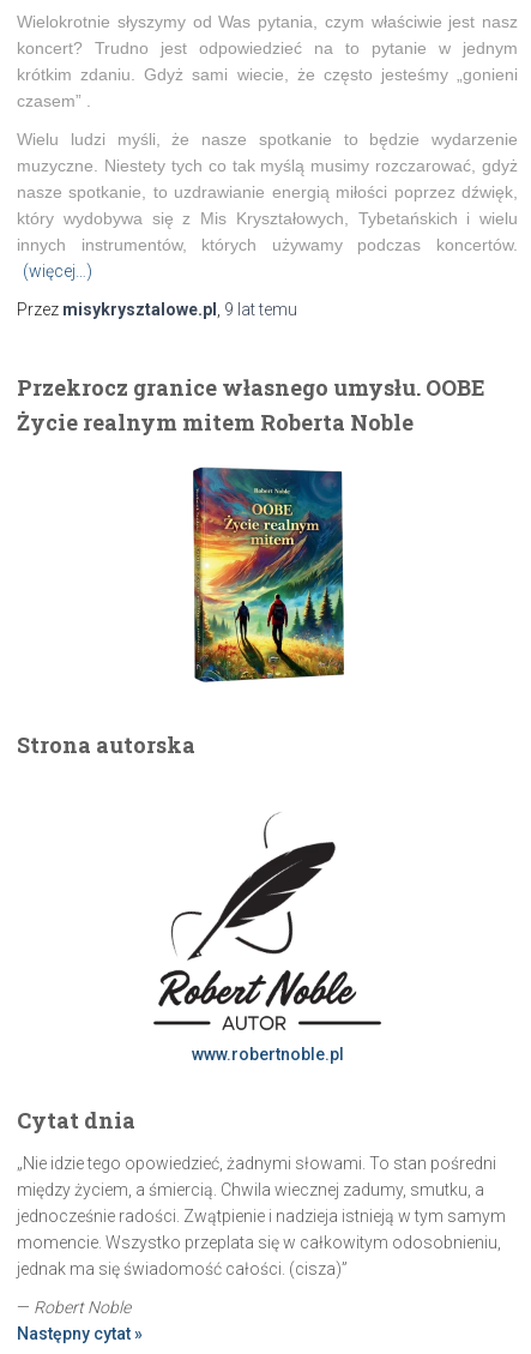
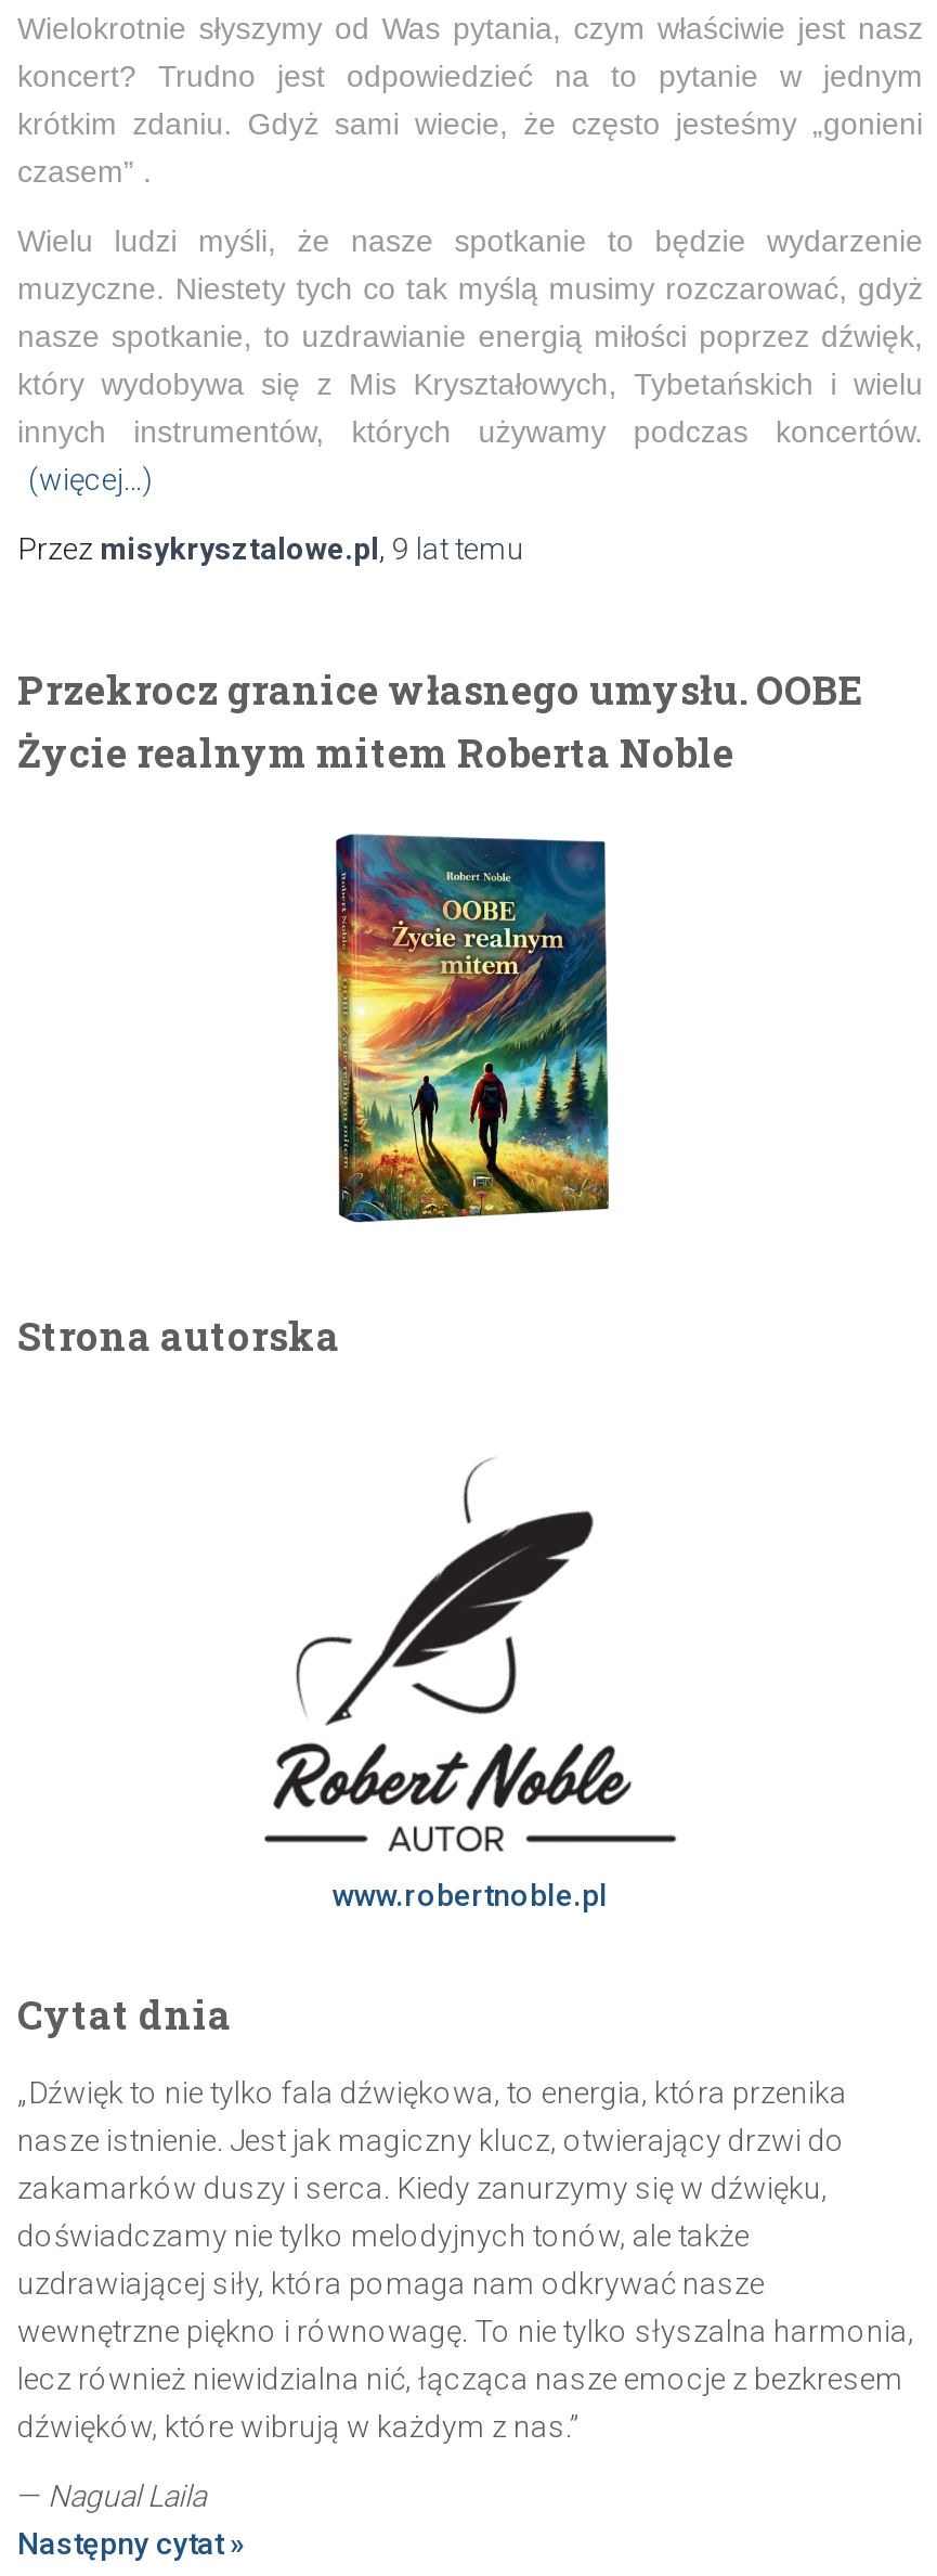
- „Nie idzie tego opowiedzieć, żadnymi słowami. To stan pośredni
- między życiem, a śmiercią. Chwila wiecznej zadumy, smutku, a
- jednocześnie radości. Zwątpienie i nadzieja istnieją w tym samym
- momencie. Wszystko przeplata się w całkowitym odosobnieniu,
- jednak ma się świadomość całości. (cisza)”
+ „Dźwięk to nie tylko fala dźwiękowa, to energia, która przenika
+ nasze istnienie. Jest jak magiczny klucz, otwierający drzwi do
+ zakamarków duszy i serca. Kiedy zanurzymy się w dźwięku,
+ doświadczamy nie tylko melodyjnych tonów, ale także
+ uzdrawiającej siły, która pomaga nam odkrywać nasze
+ wewnętrzne piękno i równowagę. To nie tylko słyszalna harmonia,
+ lecz również niewidzialna nić, łącząca nasze emocje z bezkresem
+ dźwięków, które wibrują w każdym z nas.”

- — Robert Noble
+ — Nagual Laila
